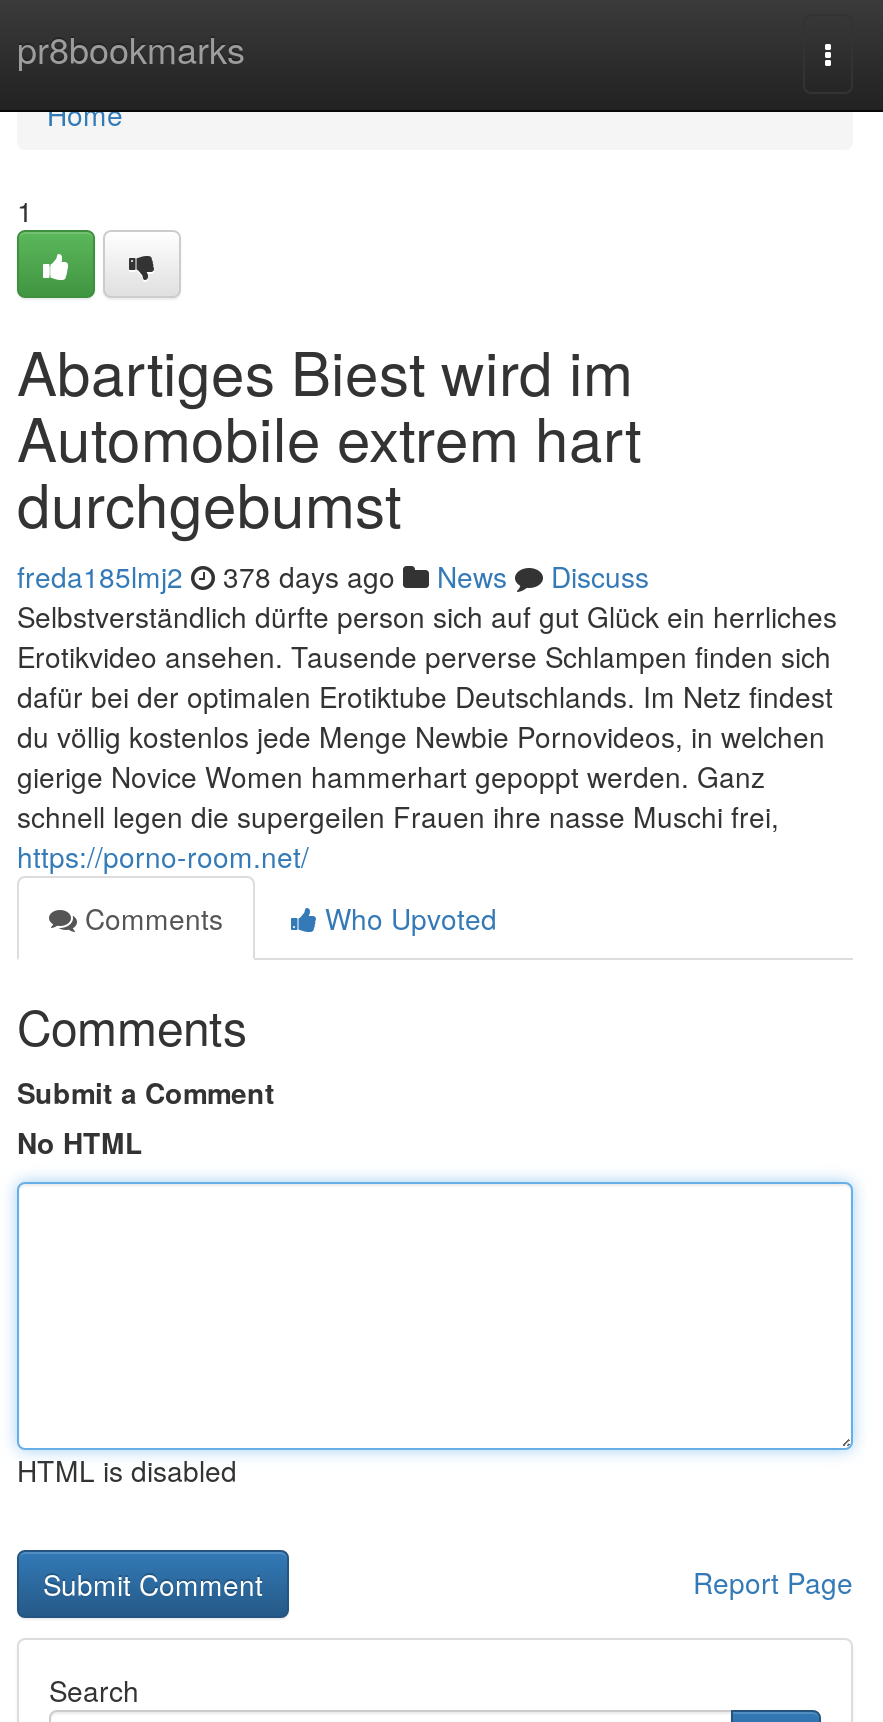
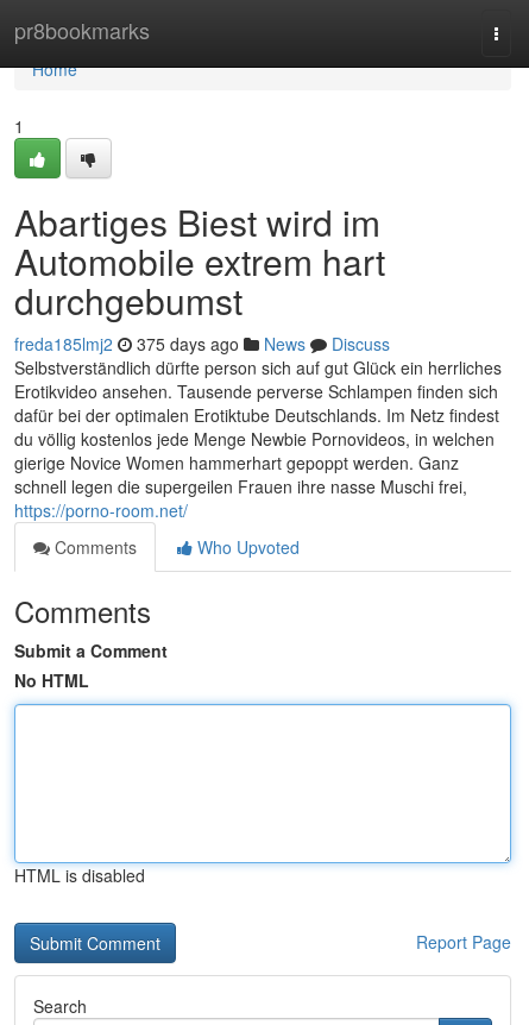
- freda185lmj2 378 days ago News Discuss
+ freda185lmj2 375 days ago News Discuss
